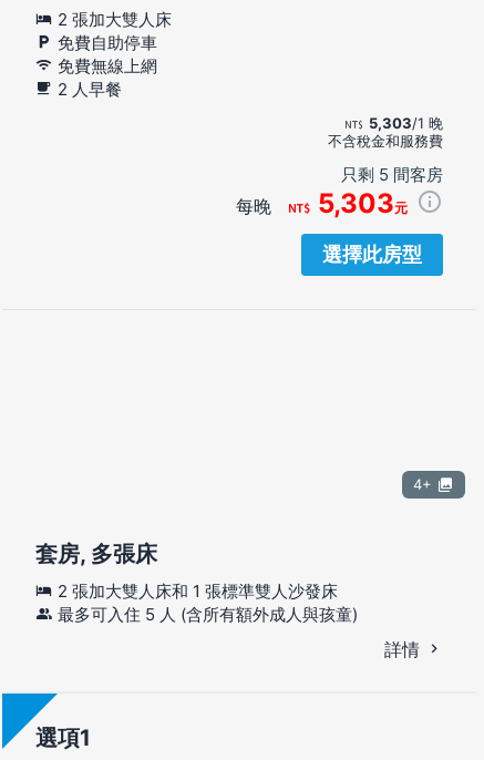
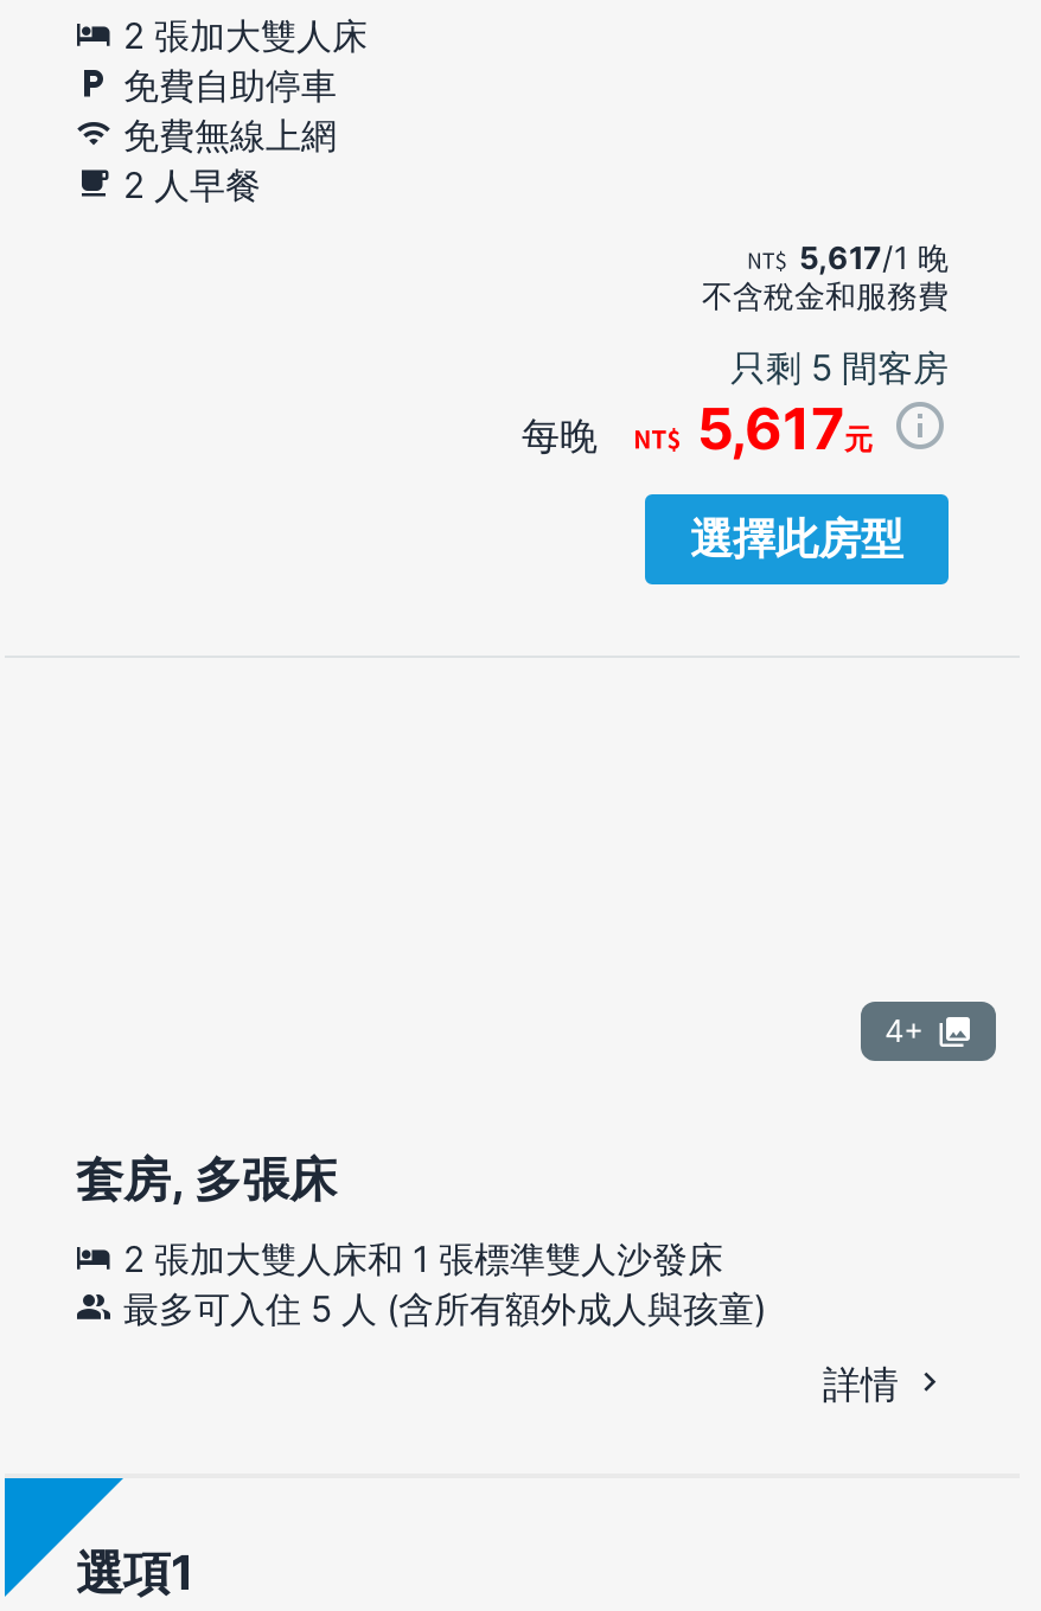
- 5,303/1 晚
+ 5,617/1 晚

- 5,303元
+ 5,617元
